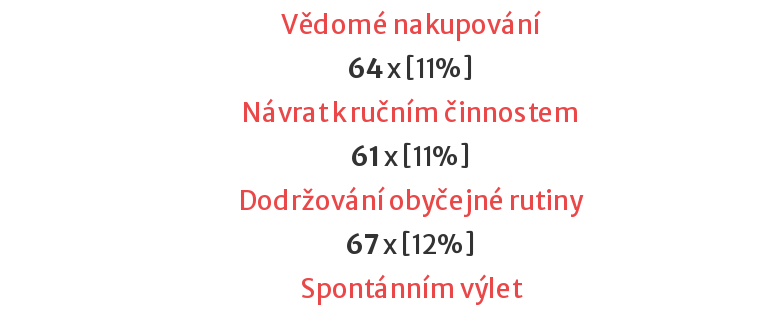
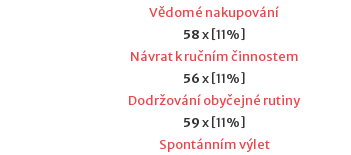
- 64x [11%]
+ 58x [11%]

- 61 x [11%]
+ 56 x [11%]

- 67x [12%]
+ 59x [11%]
